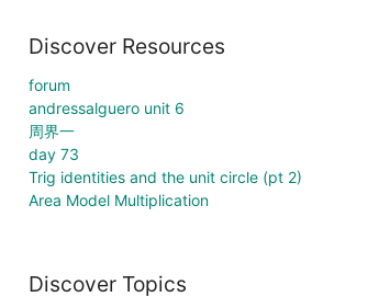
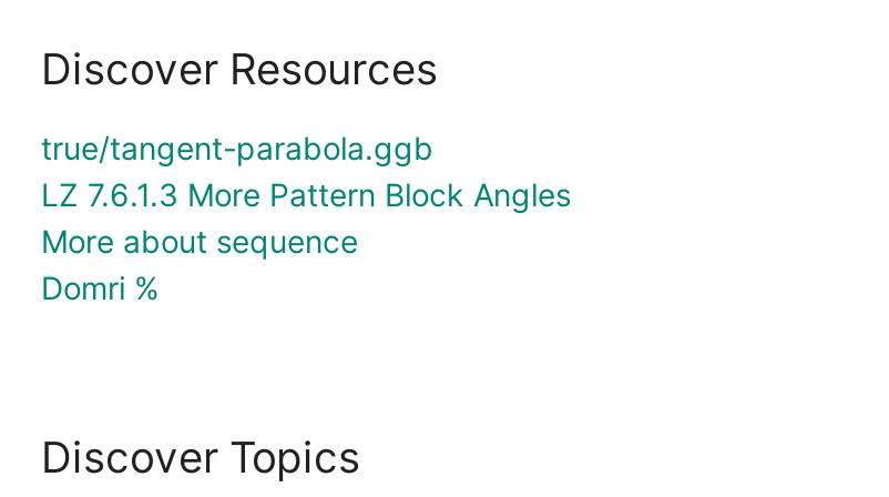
- forum
- andressalguero unit 6
- 周界一
- day 73
- Trig identities and the unit circle (pt 2)
- Area Model Multiplication
+ true/tangent-parabola.ggb
+ LZ 7.6.1.3 More Pattern Block Angles
+ More about sequence
+ Domri %
